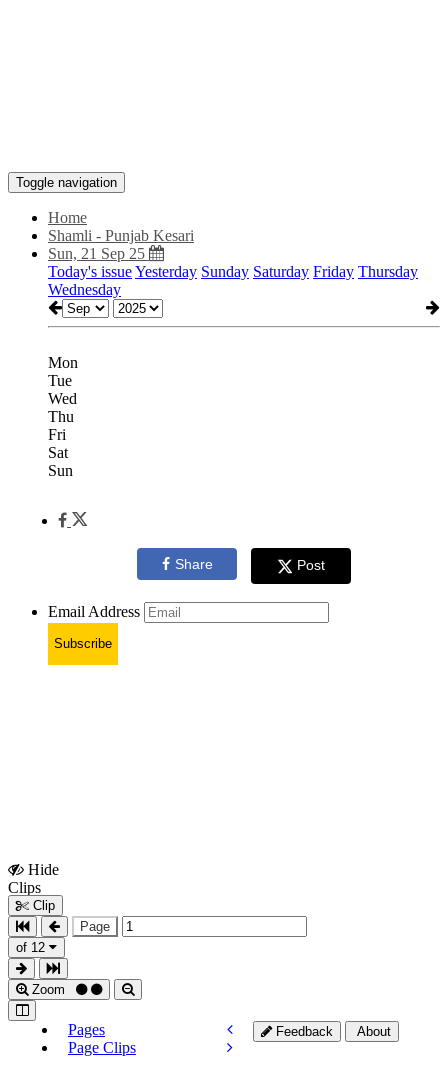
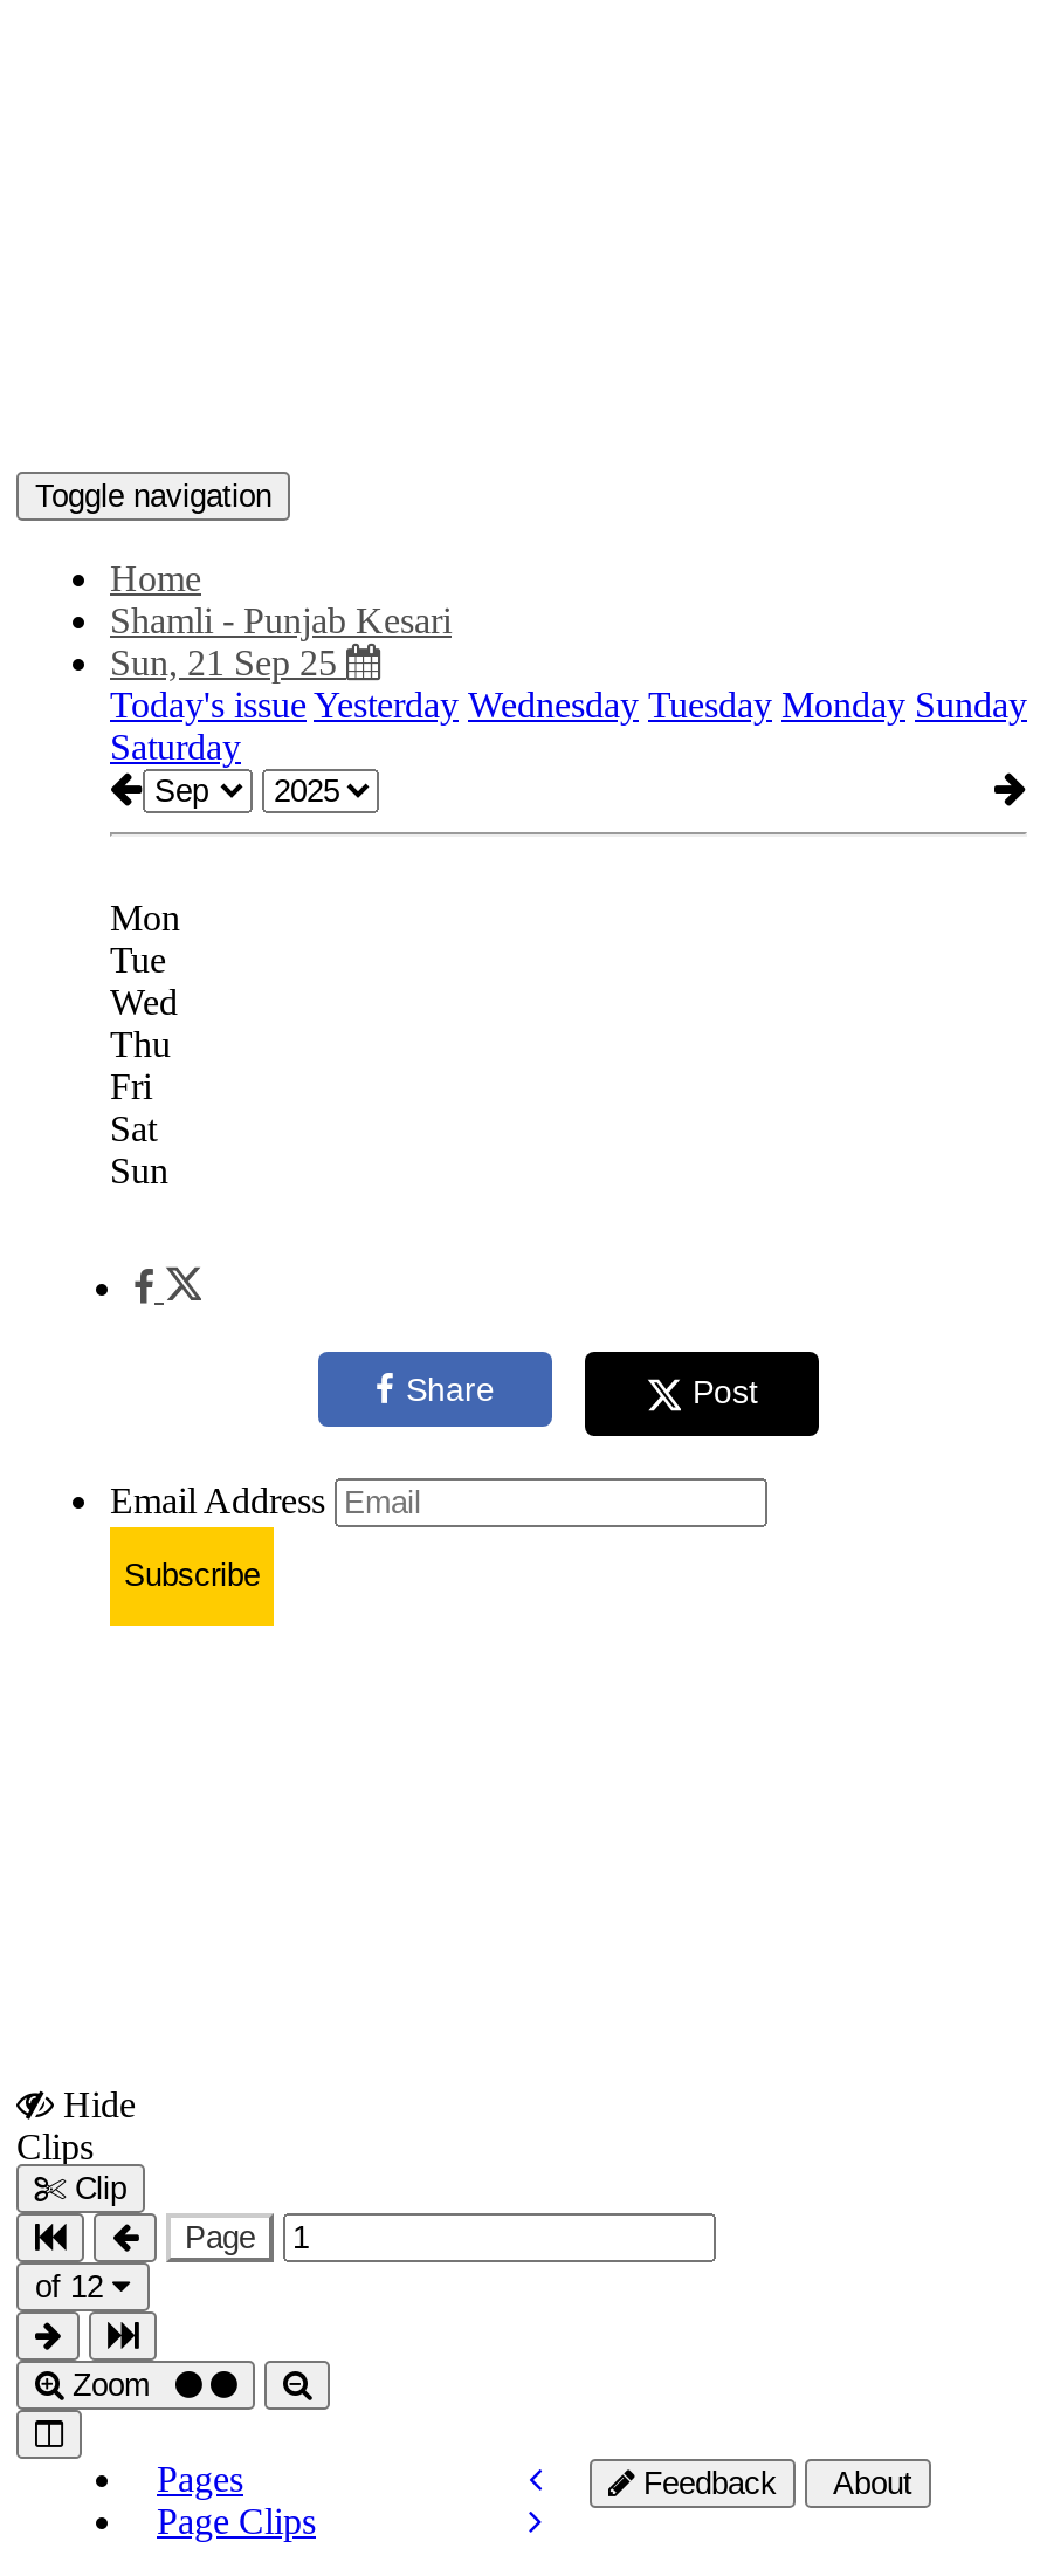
- Today's issue Yesterday Sunday Saturday Friday Thursday
- Wednesday
+ Today's issue Yesterday Wednesday Tuesday Monday Sunday
+ Saturday
